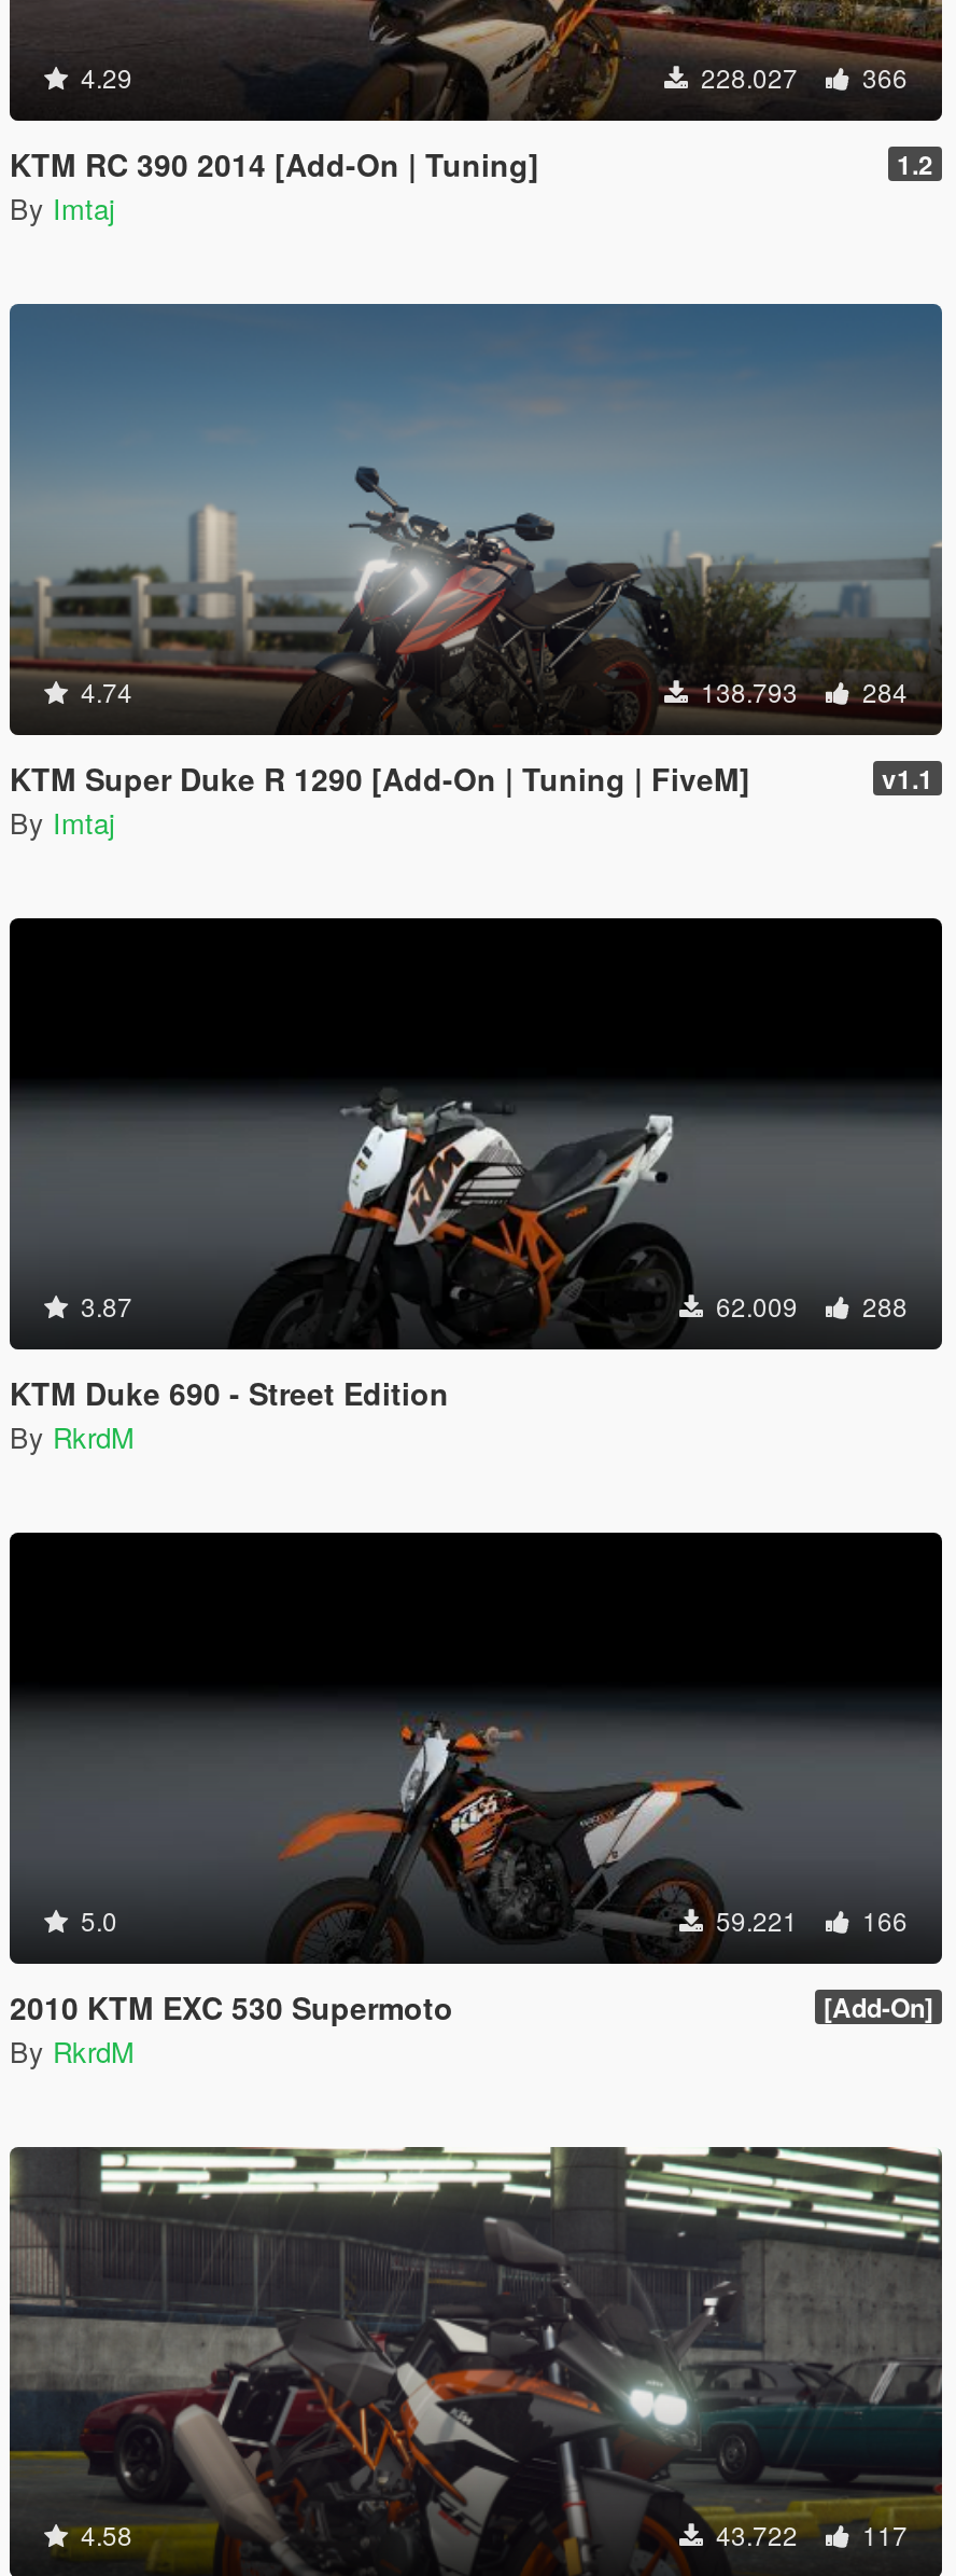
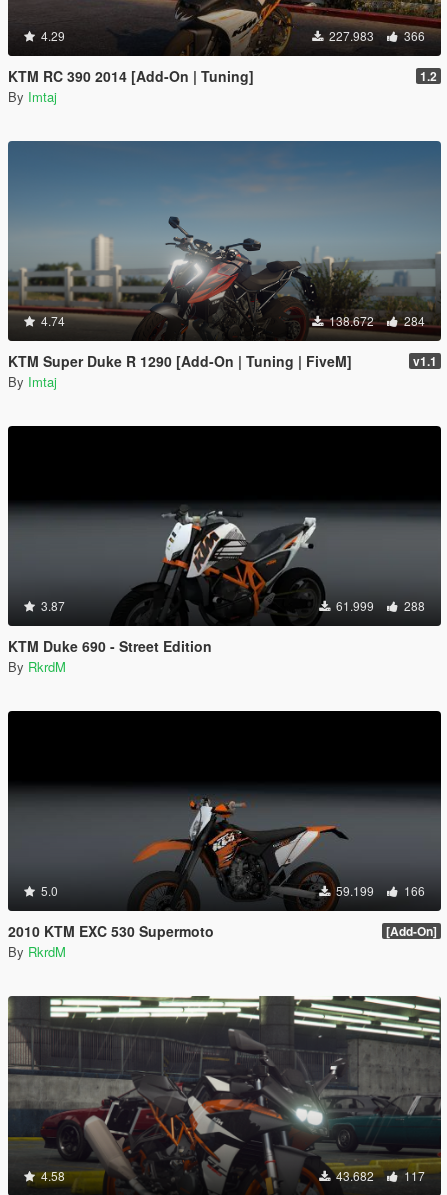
- 228.027 366
+ 227.983 366

- 138.793 284
+ 138.672 284

- 62.009 288
+ 61.999 288

- 59.221 166
+ 59.199 166

- 43.722
+ 43.682
